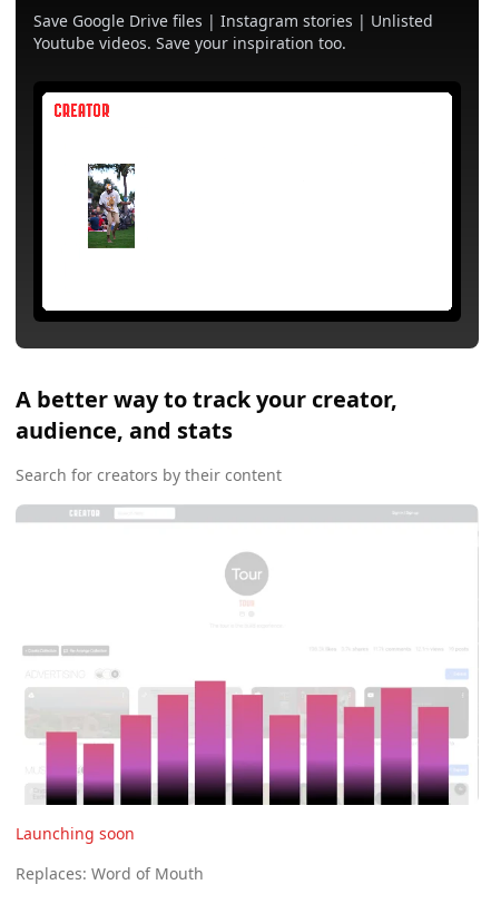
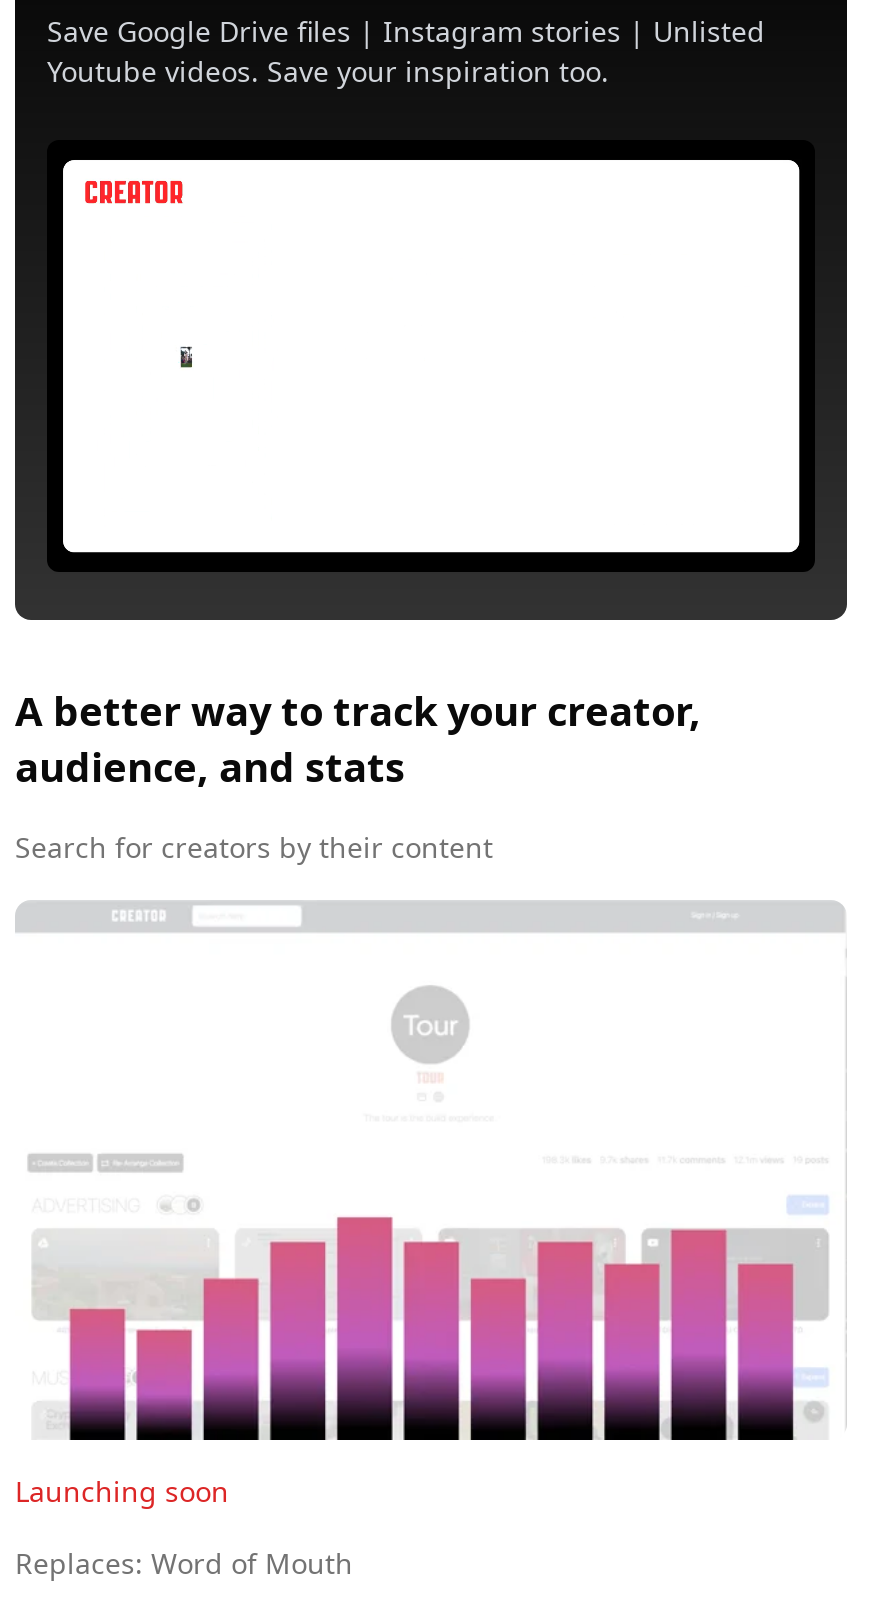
- [image]
